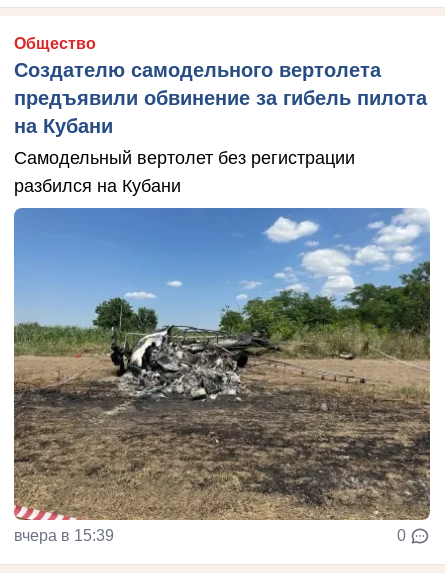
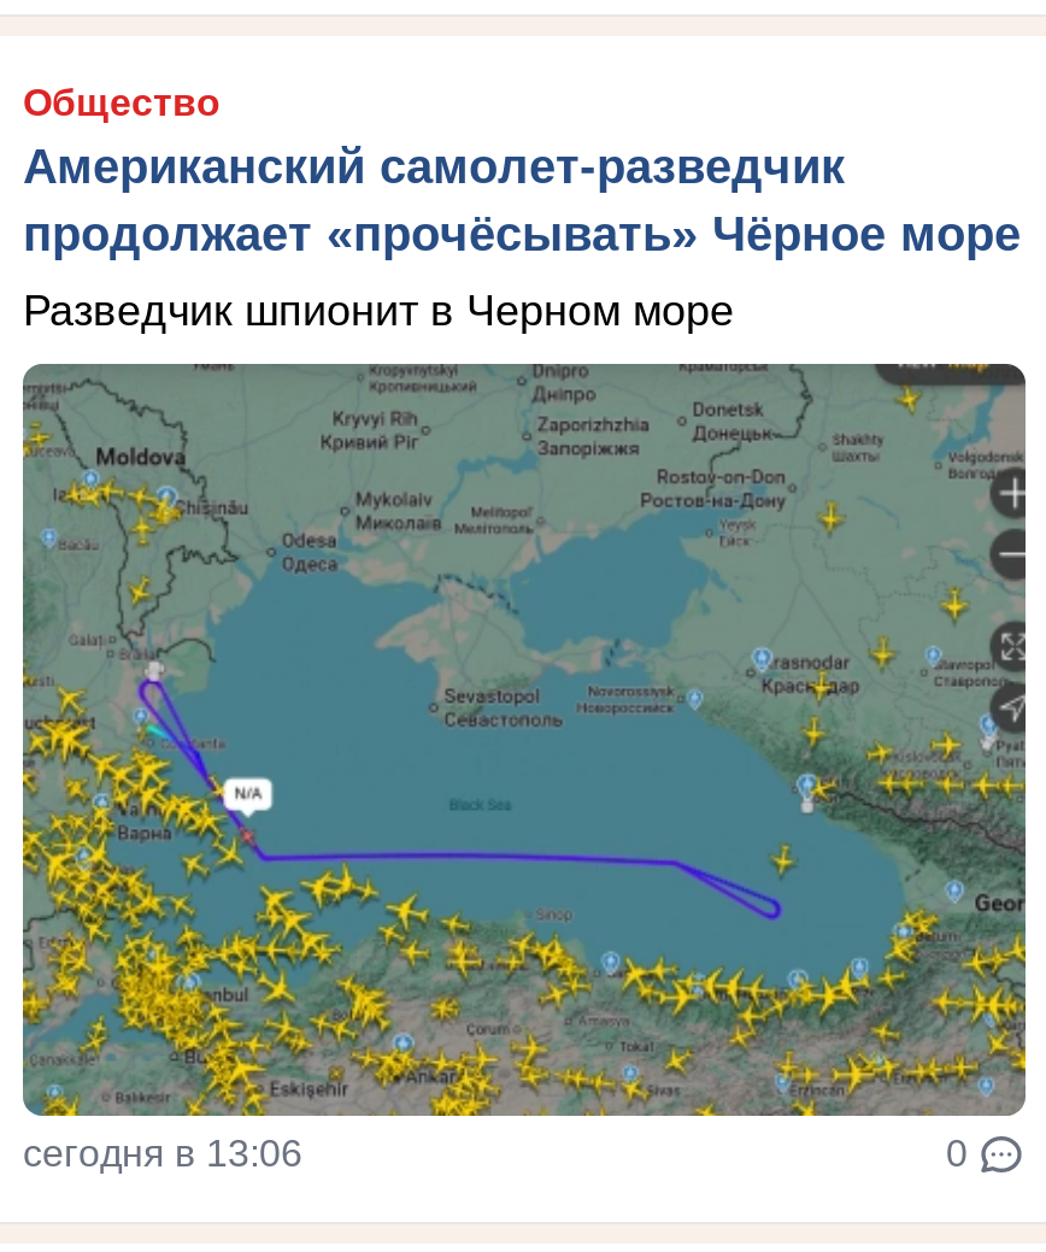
- Создателю самодельного вертолета
- предъявили обвинение за гибель пилота
- на Кубани
+ Американский самолет-разведчик
+ продолжает «прочёсывать» Чёрное море

- Самодельный вертолет без регистрации
- разбился на Кубани
+ Разведчик шпионит в Черном море

- [image]
- вчера в 15:39
+ [image]
+ сегодня в 13:06
